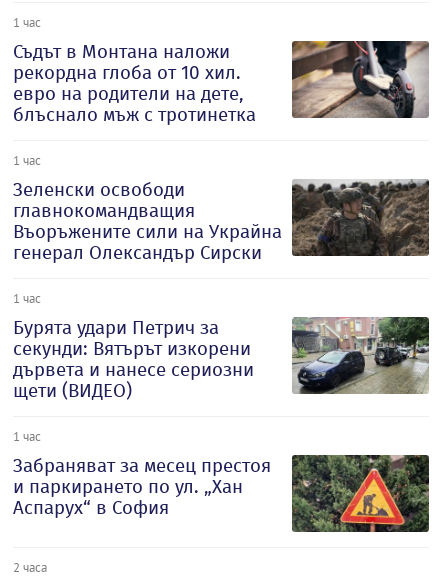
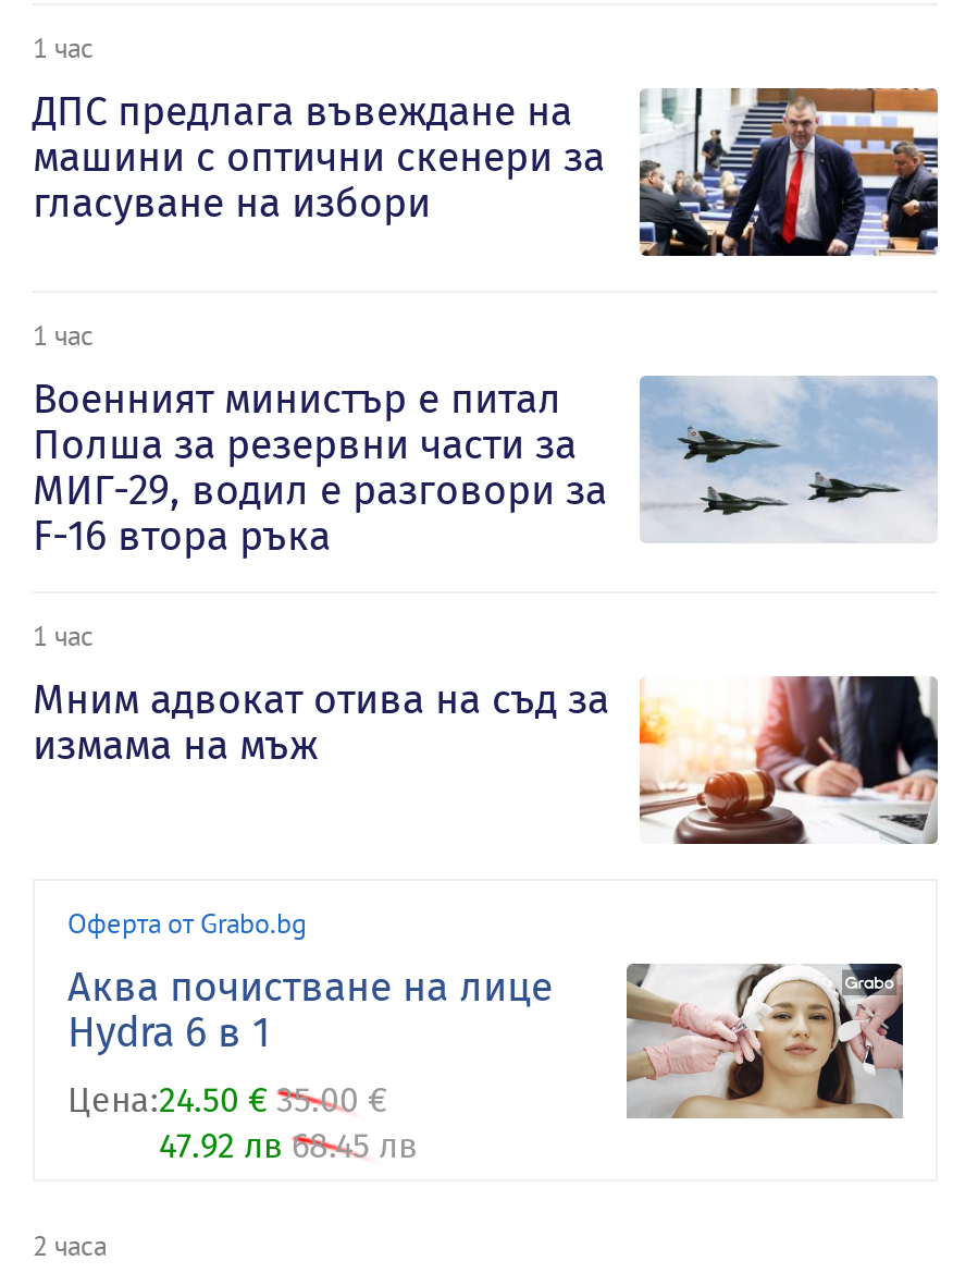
- [image]
- Съдът в Монтана наложи
- рекордна глоба от 10 хил.
- евро на родители на дете,
- блъснало мъж с тротинетка
+ [image]
+ ДПС предлага въвеждане на
+ машини с оптични скенери за
+ гласуване на избори

- [image]
- Зеленски освободи
- главнокомандващия
- Въоръжените сили на Украйна
- генерал Олександър Сирски
+ [image]
+ Военният министър е питал
+ Полша за резервни части за
+ МИГ-29, водил е разговори за
+ F-16 втора ръка

- [image]
- Бурята удари Петрич за
- секунди: Вятърът изкорени
- дървета и нанесе сериозни
- щети (ВИДЕО)
+ [image]
+ Мним адвокат отива на съд за
+ измама на мъж

- [image]
- 1 час
- Забраняват за месец престоя
- и паркирането по ул. „Хан
- Аспарух“ в София
+ [image]
+ Оферта от Grabo.bg
+ Аква почистване на лице
+ Hydra 6 в 1
+ Цена:24.50 € 35.00 €
+ 47.92 лв 68.45 лв
